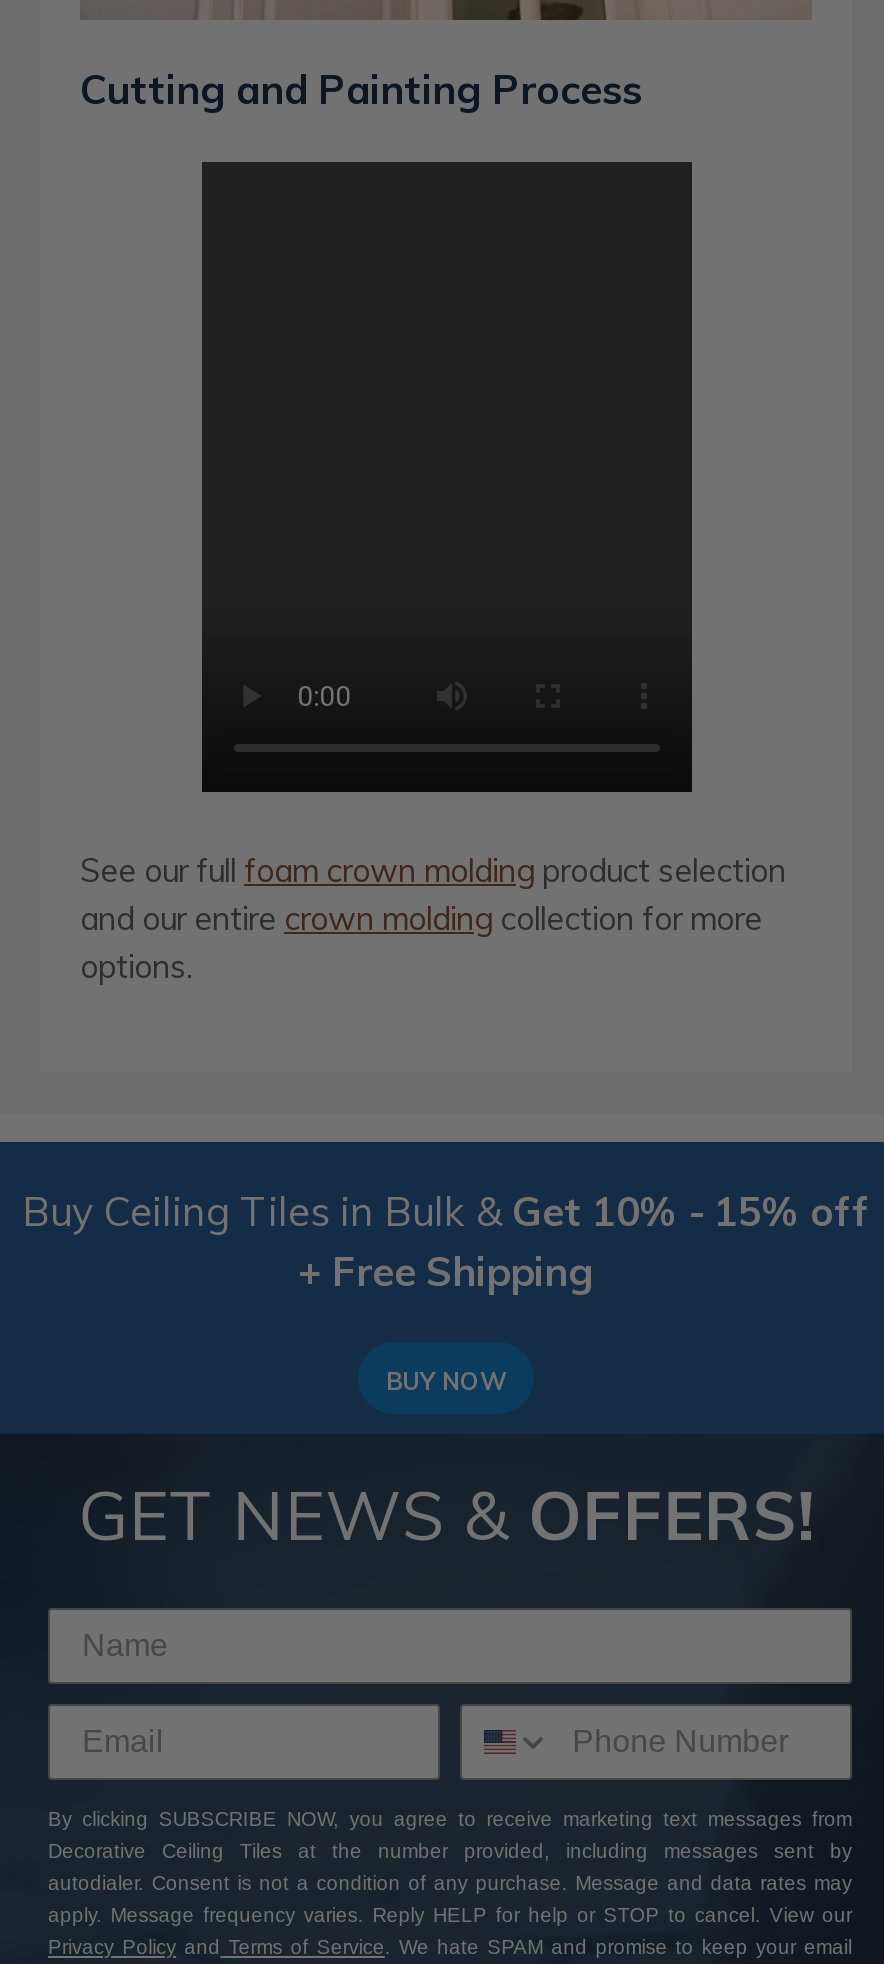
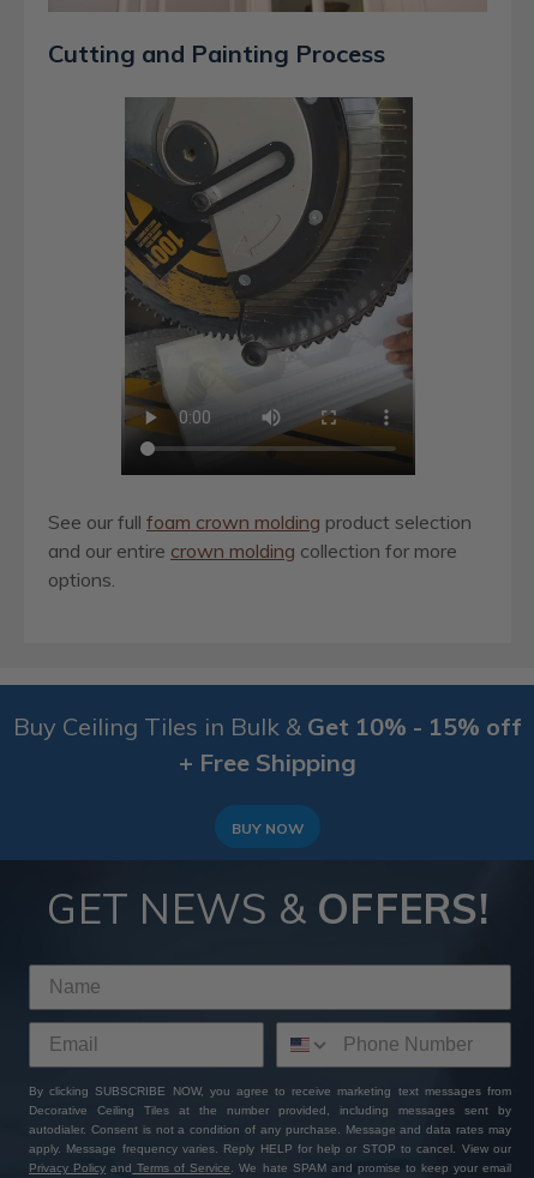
+ [image]
